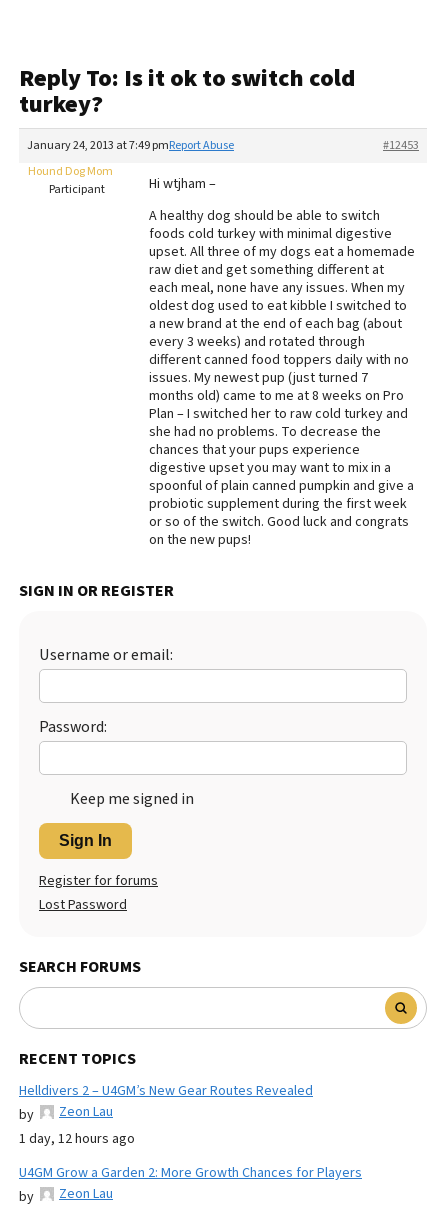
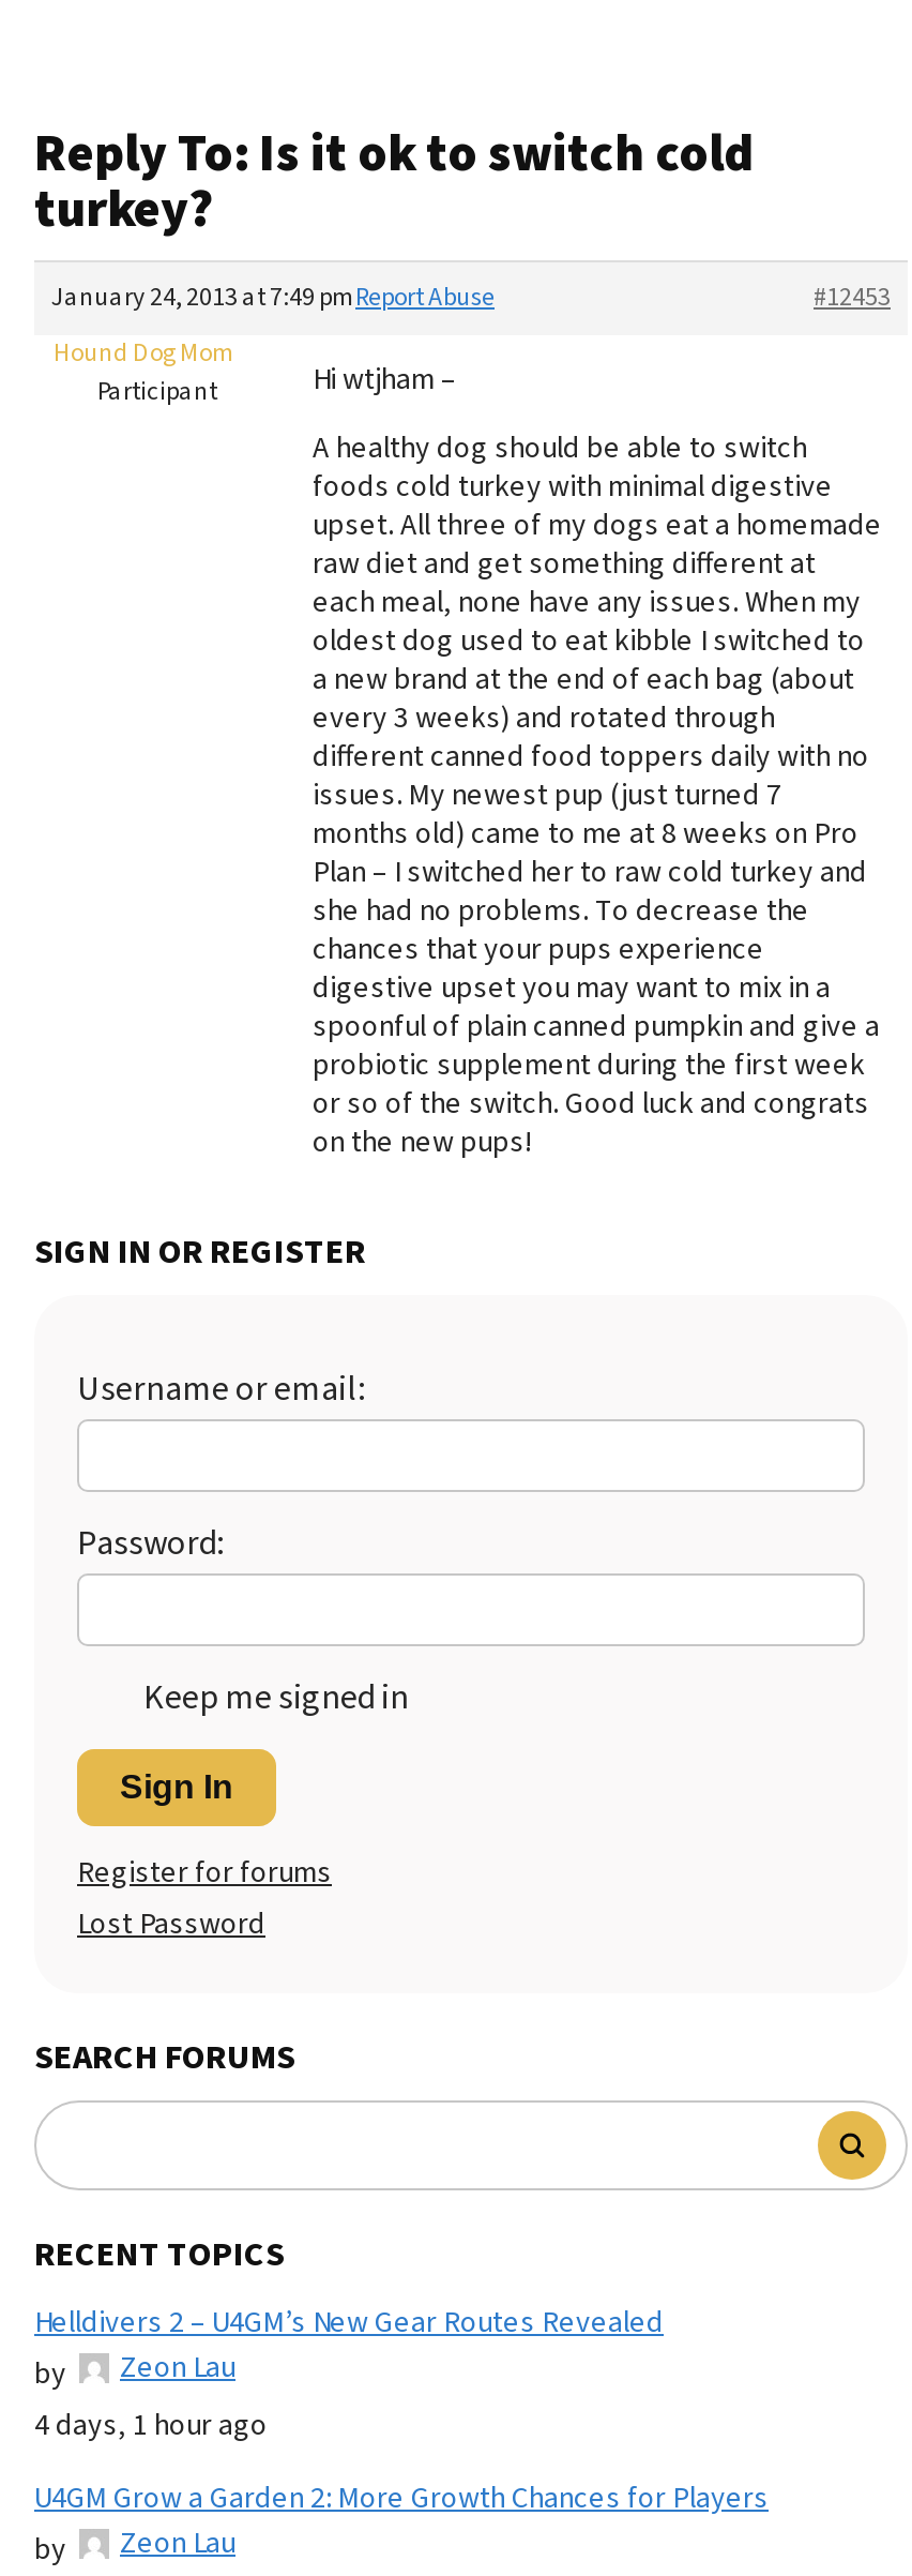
- 1 day, 12 hours ago
+ 4 days, 1 hour ago
